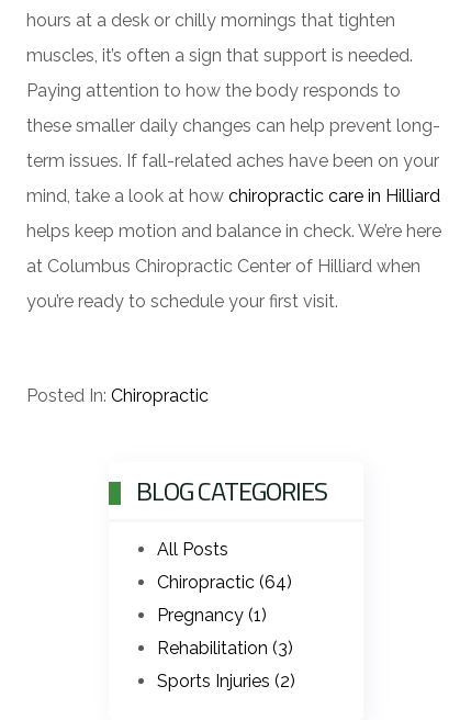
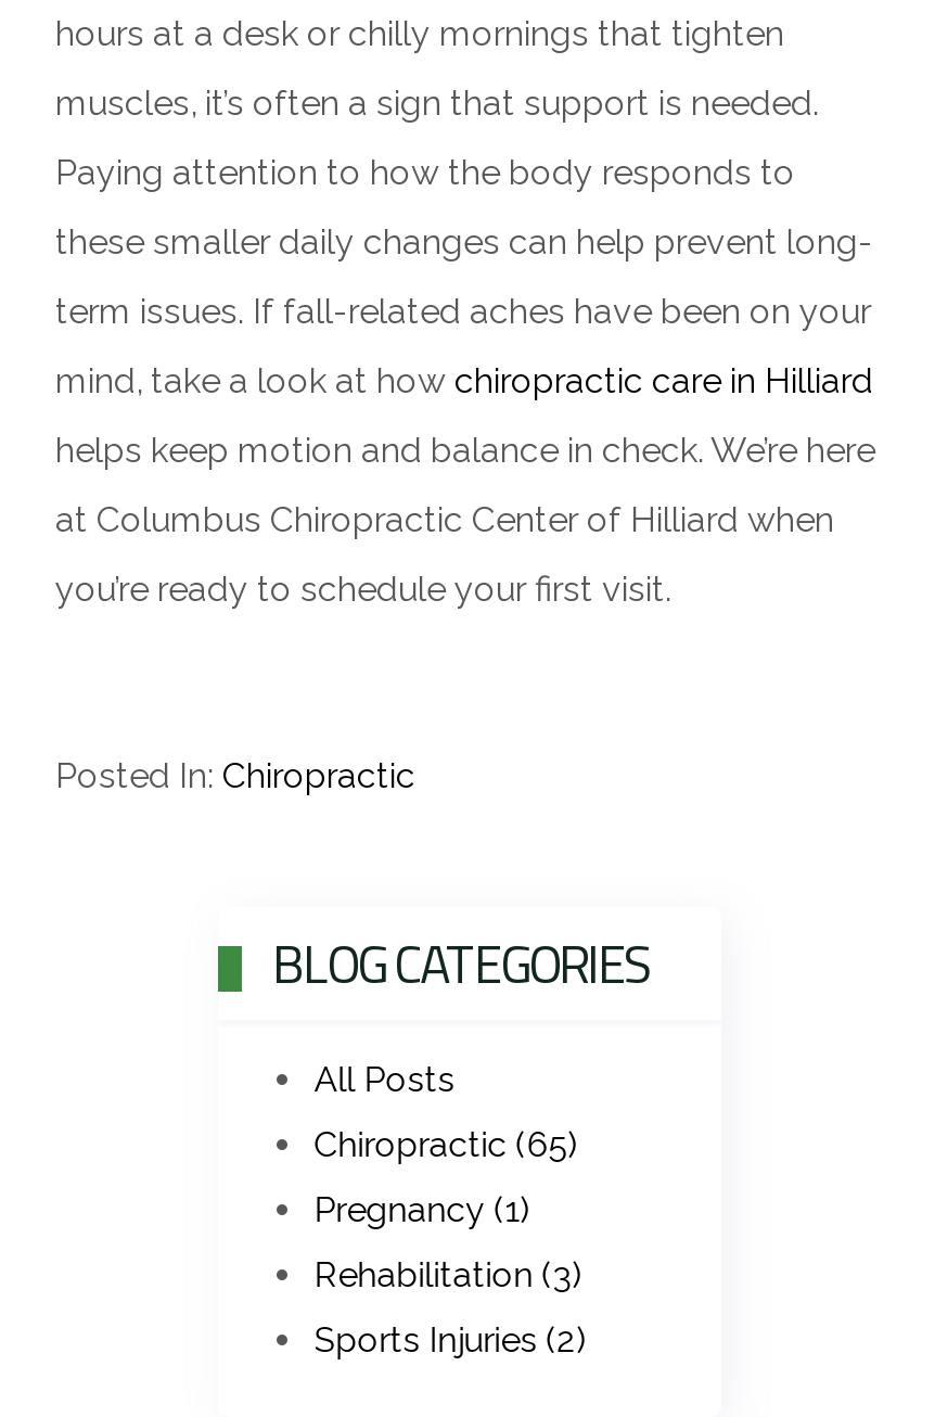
- Chiropractic (64)
+ Chiropractic (65)
